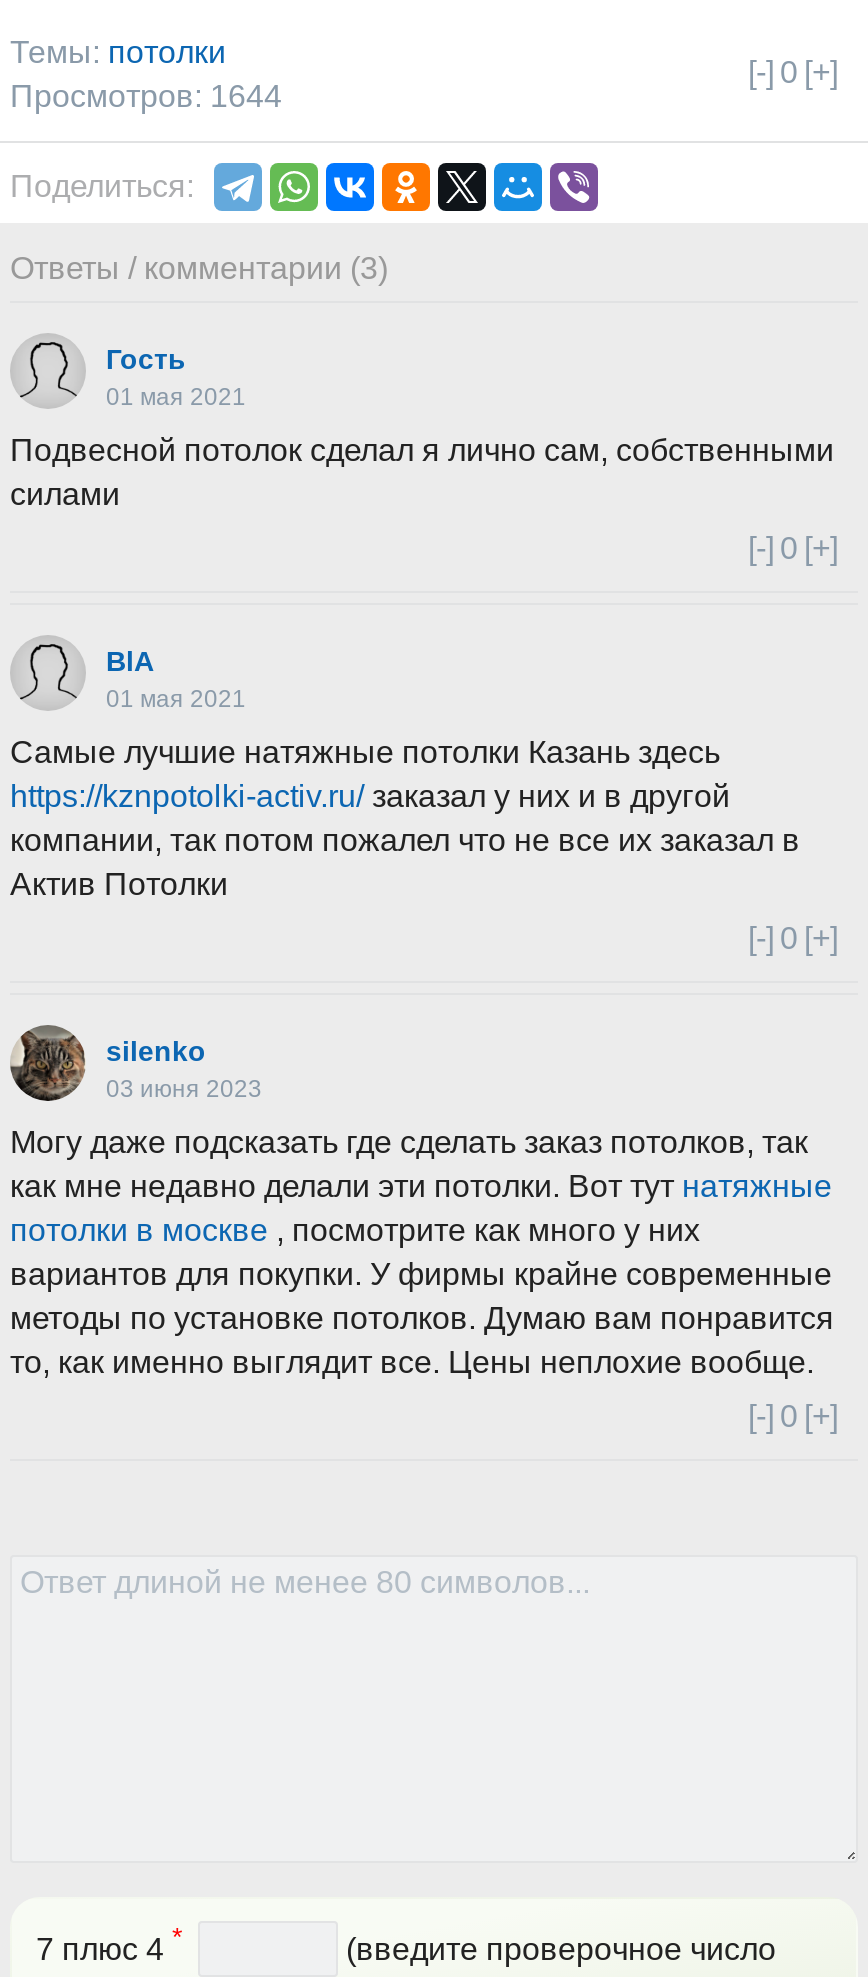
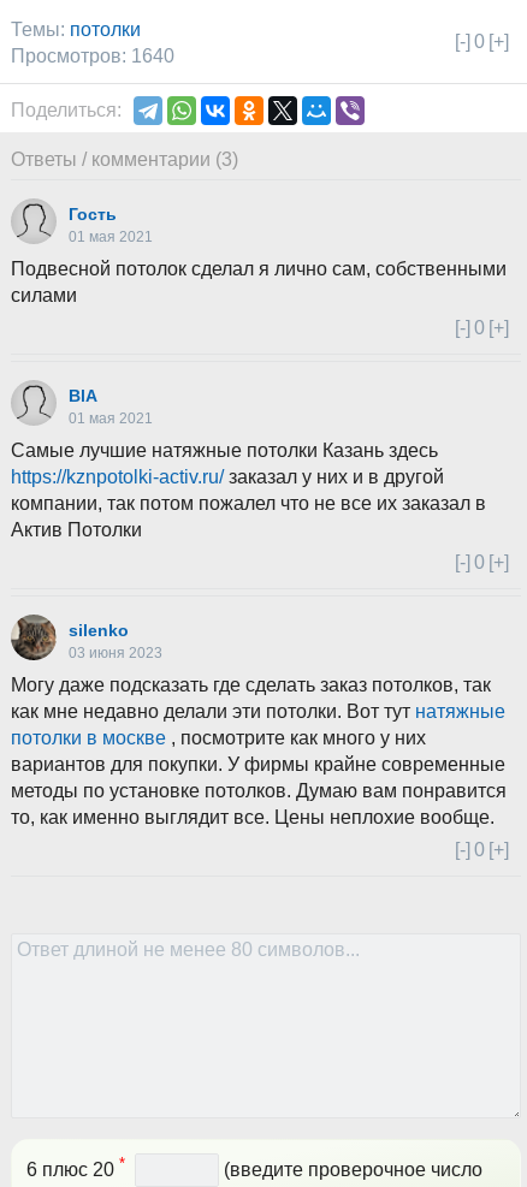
- Просмотров: 1644
+ Просмотров: 1640

- 7 плюс 4 *
+ 6 плюс 20 *
